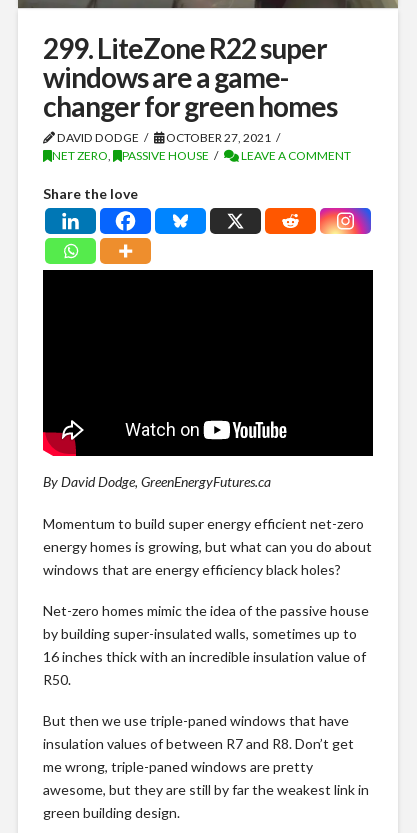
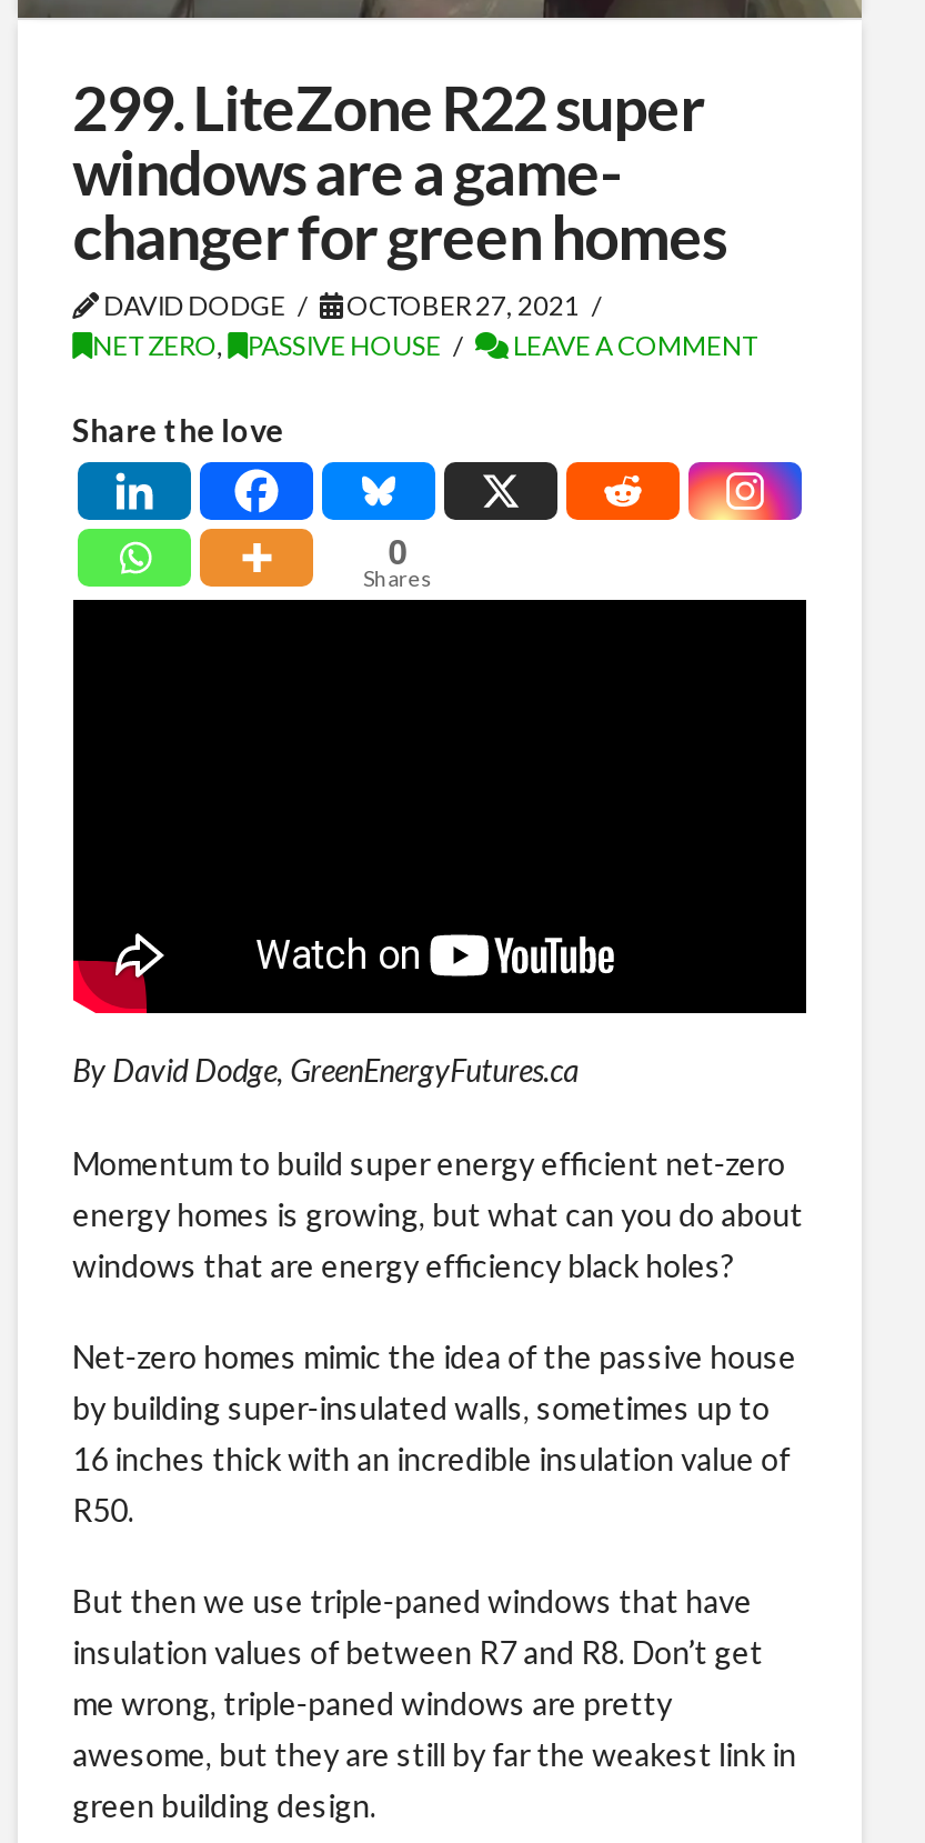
+ 0
+ Shares
